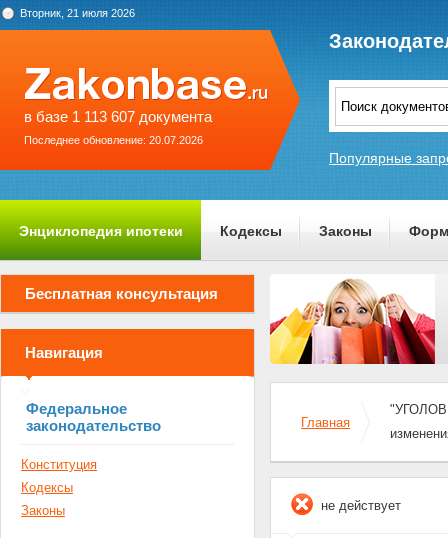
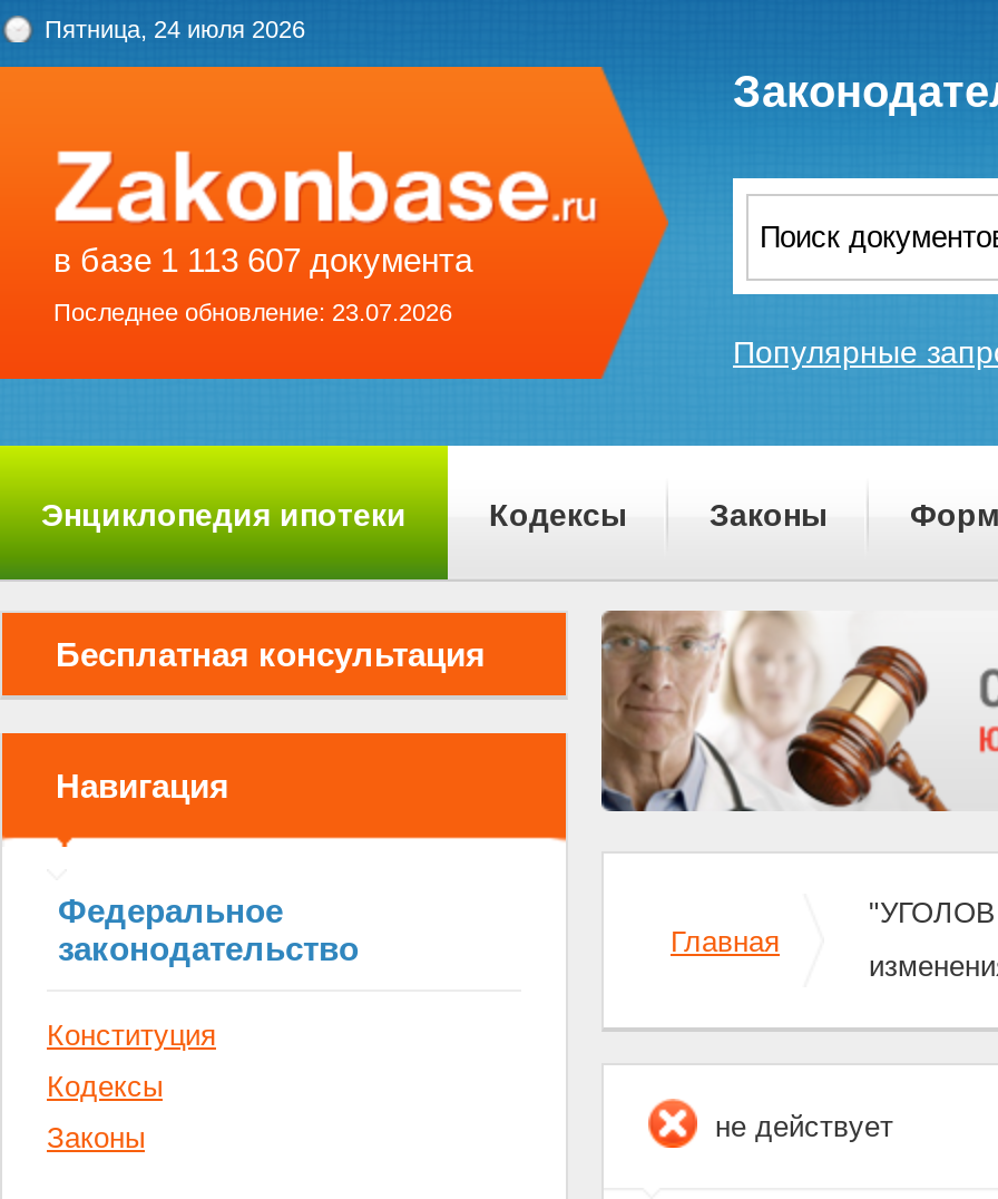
- Вторник, 21 июля 2026
+ Пятница, 24 июля 2026

- Последнее обновление: 20.07.2026
+ Последнее обновление: 23.07.2026

- [image]
+ [image]
